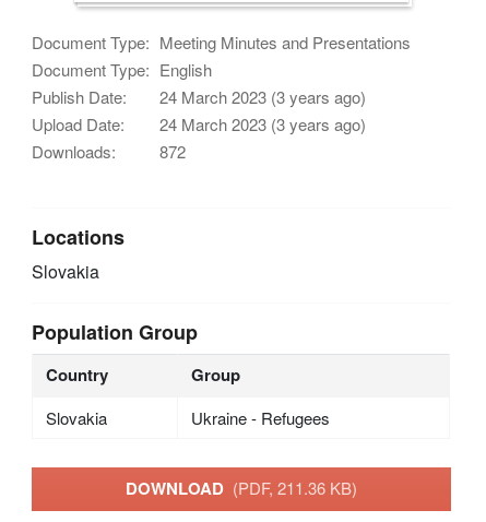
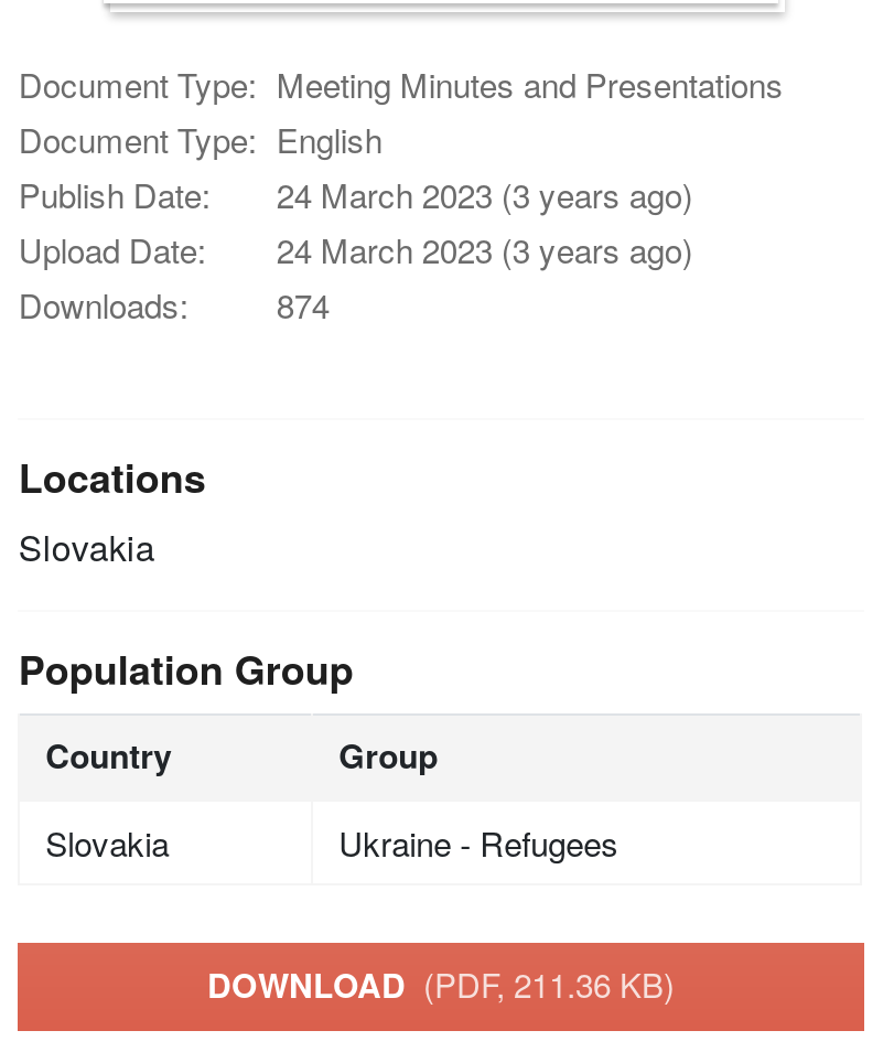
- Downloads: 872
+ Downloads: 874
